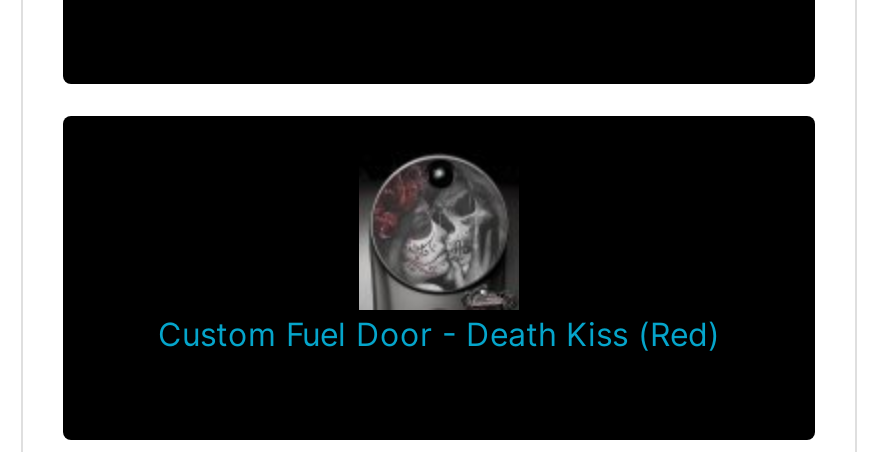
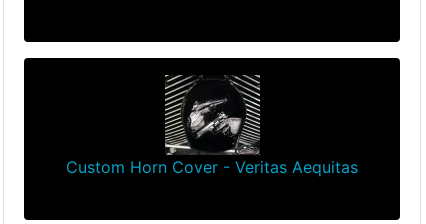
- [image]
- Custom Fuel Door - Death Kiss (Red)
+ [image]
+ Custom Horn Cover - Veritas Aequitas
